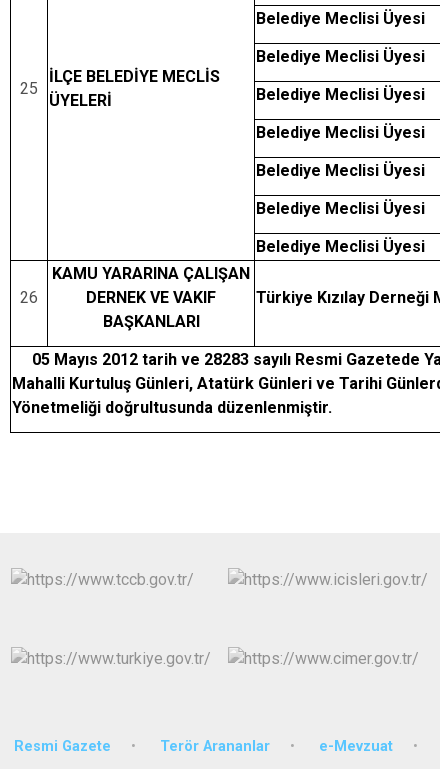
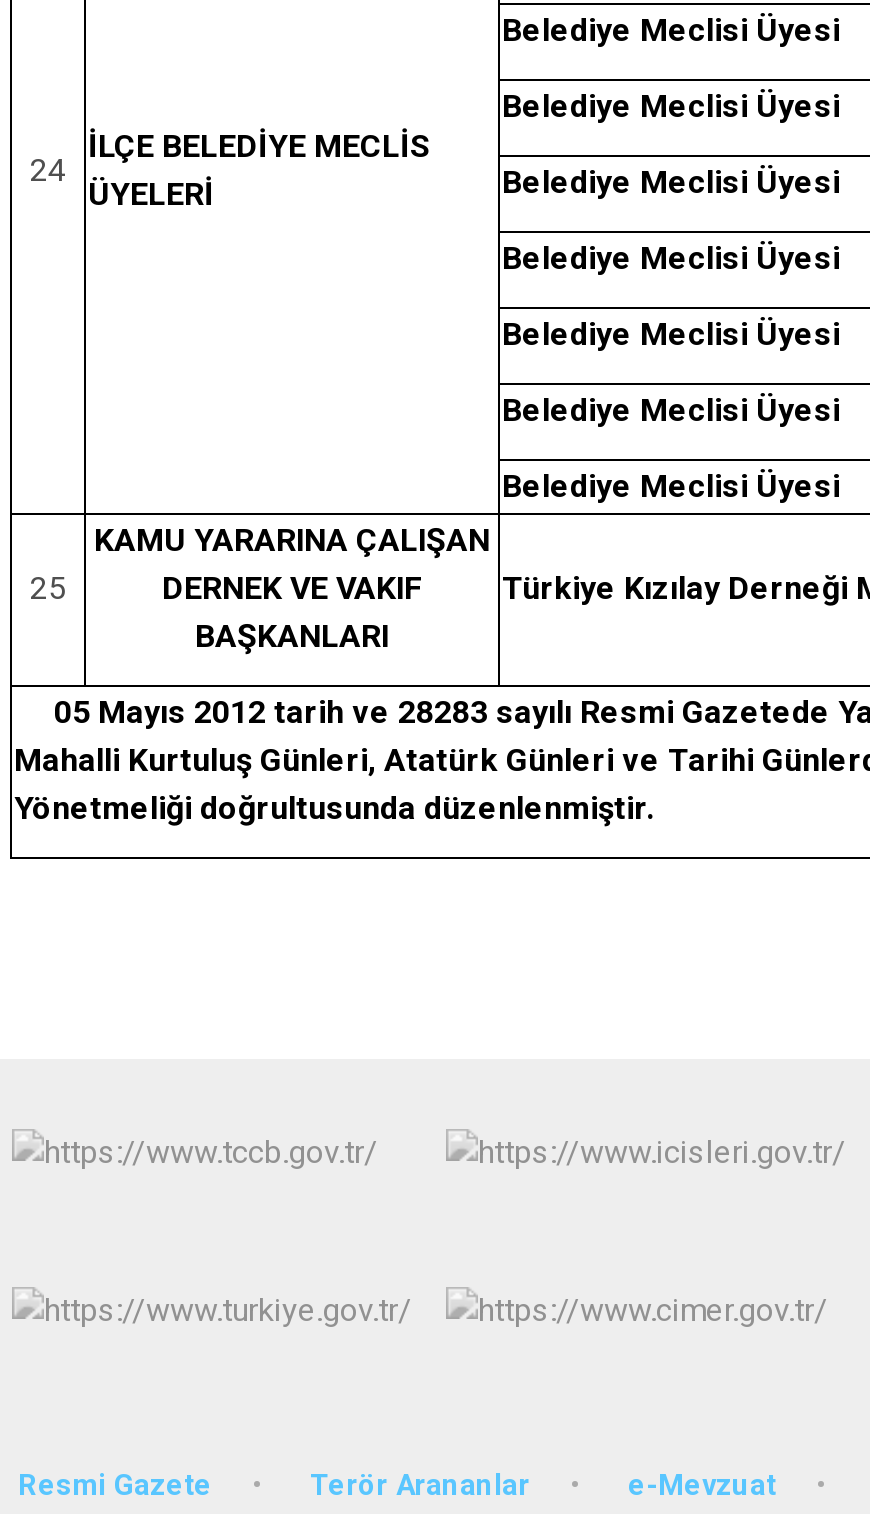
- 25
+ 24

- 26
+ 25
